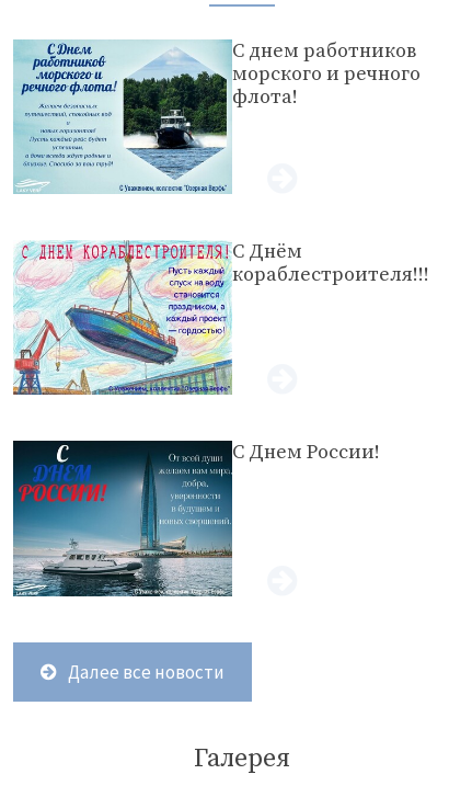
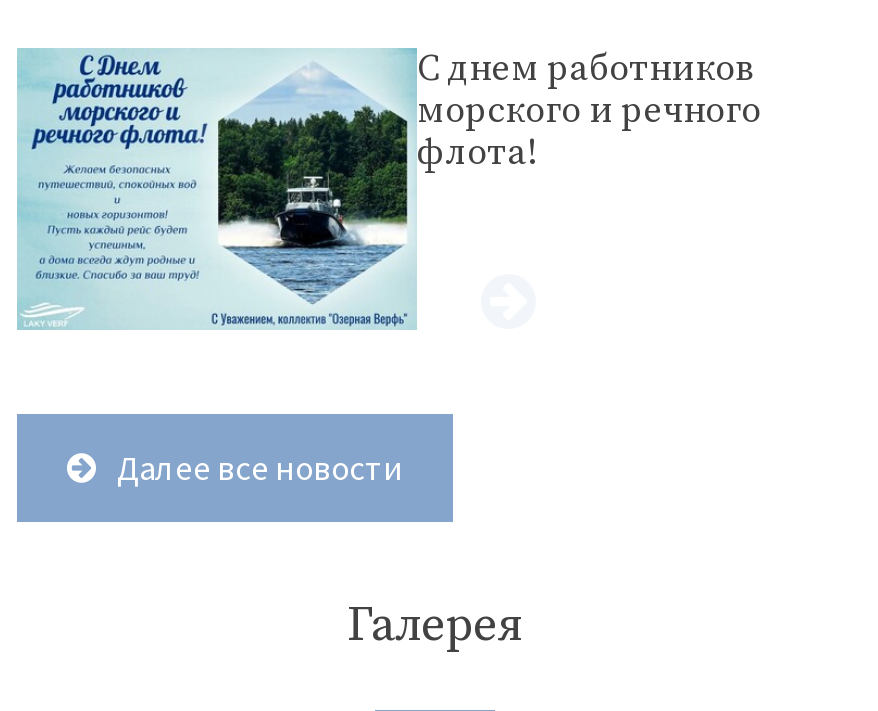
- [image]
- С Днём
- кораблестроителя!!!

- [image]
- С Днем России!
